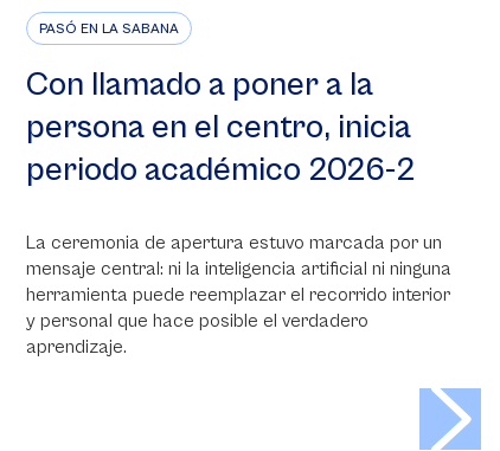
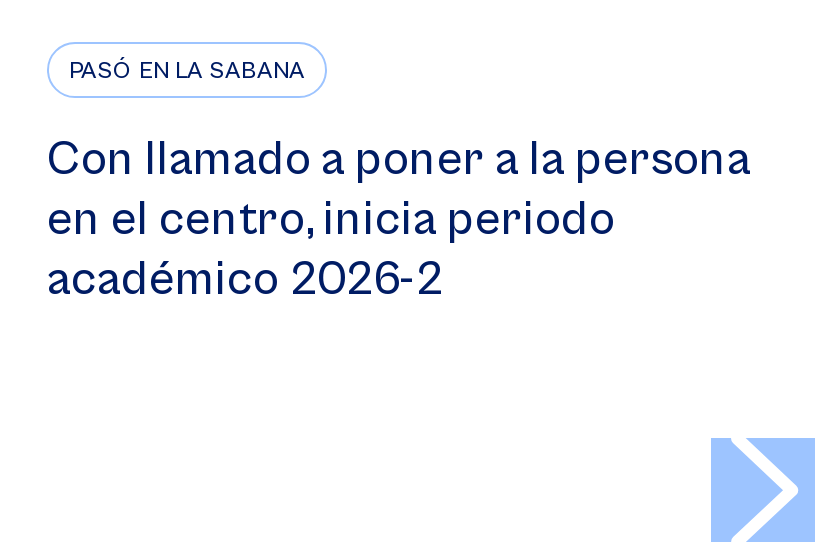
- Con llamado a poner a la
- persona en el centro, inicia
- periodo académico 2026-2
- La ceremonia de apertura estuvo marcada por un
- mensaje central: ni la inteligencia artificial ni ninguna
- herramienta puede reemplazar el recorrido interior
- y personal que hace posible el verdadero
- aprendizaje.
+ Con llamado a poner a la persona
+ en el centro, inicia periodo
+ académico 2026-2
